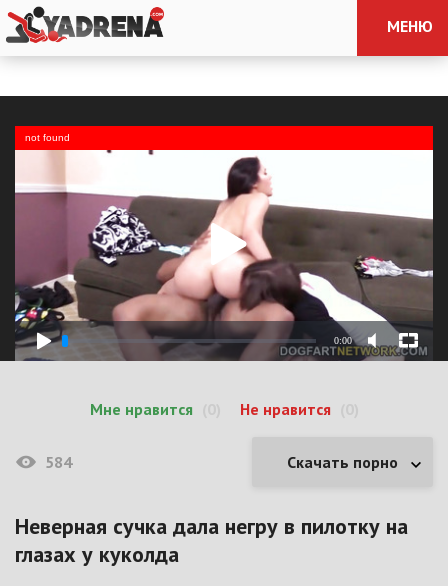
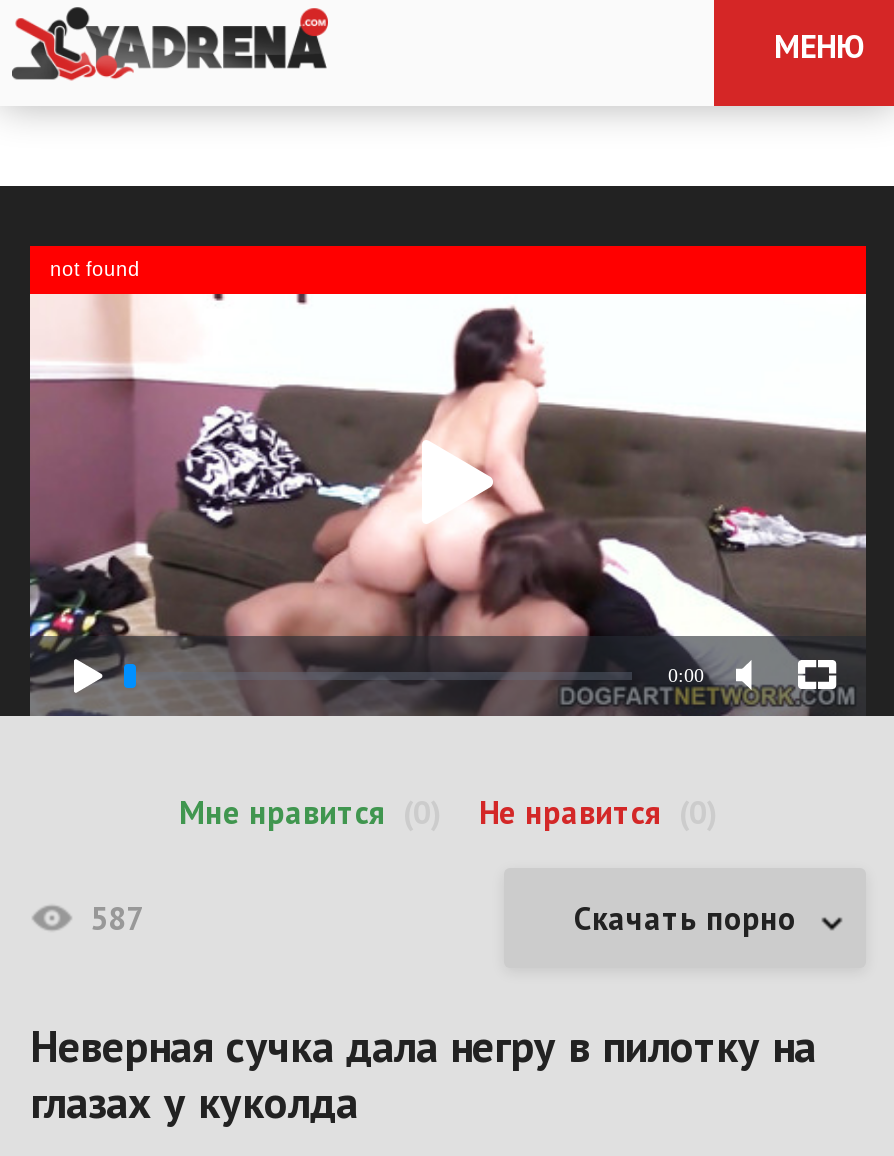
- 584
+ 587
